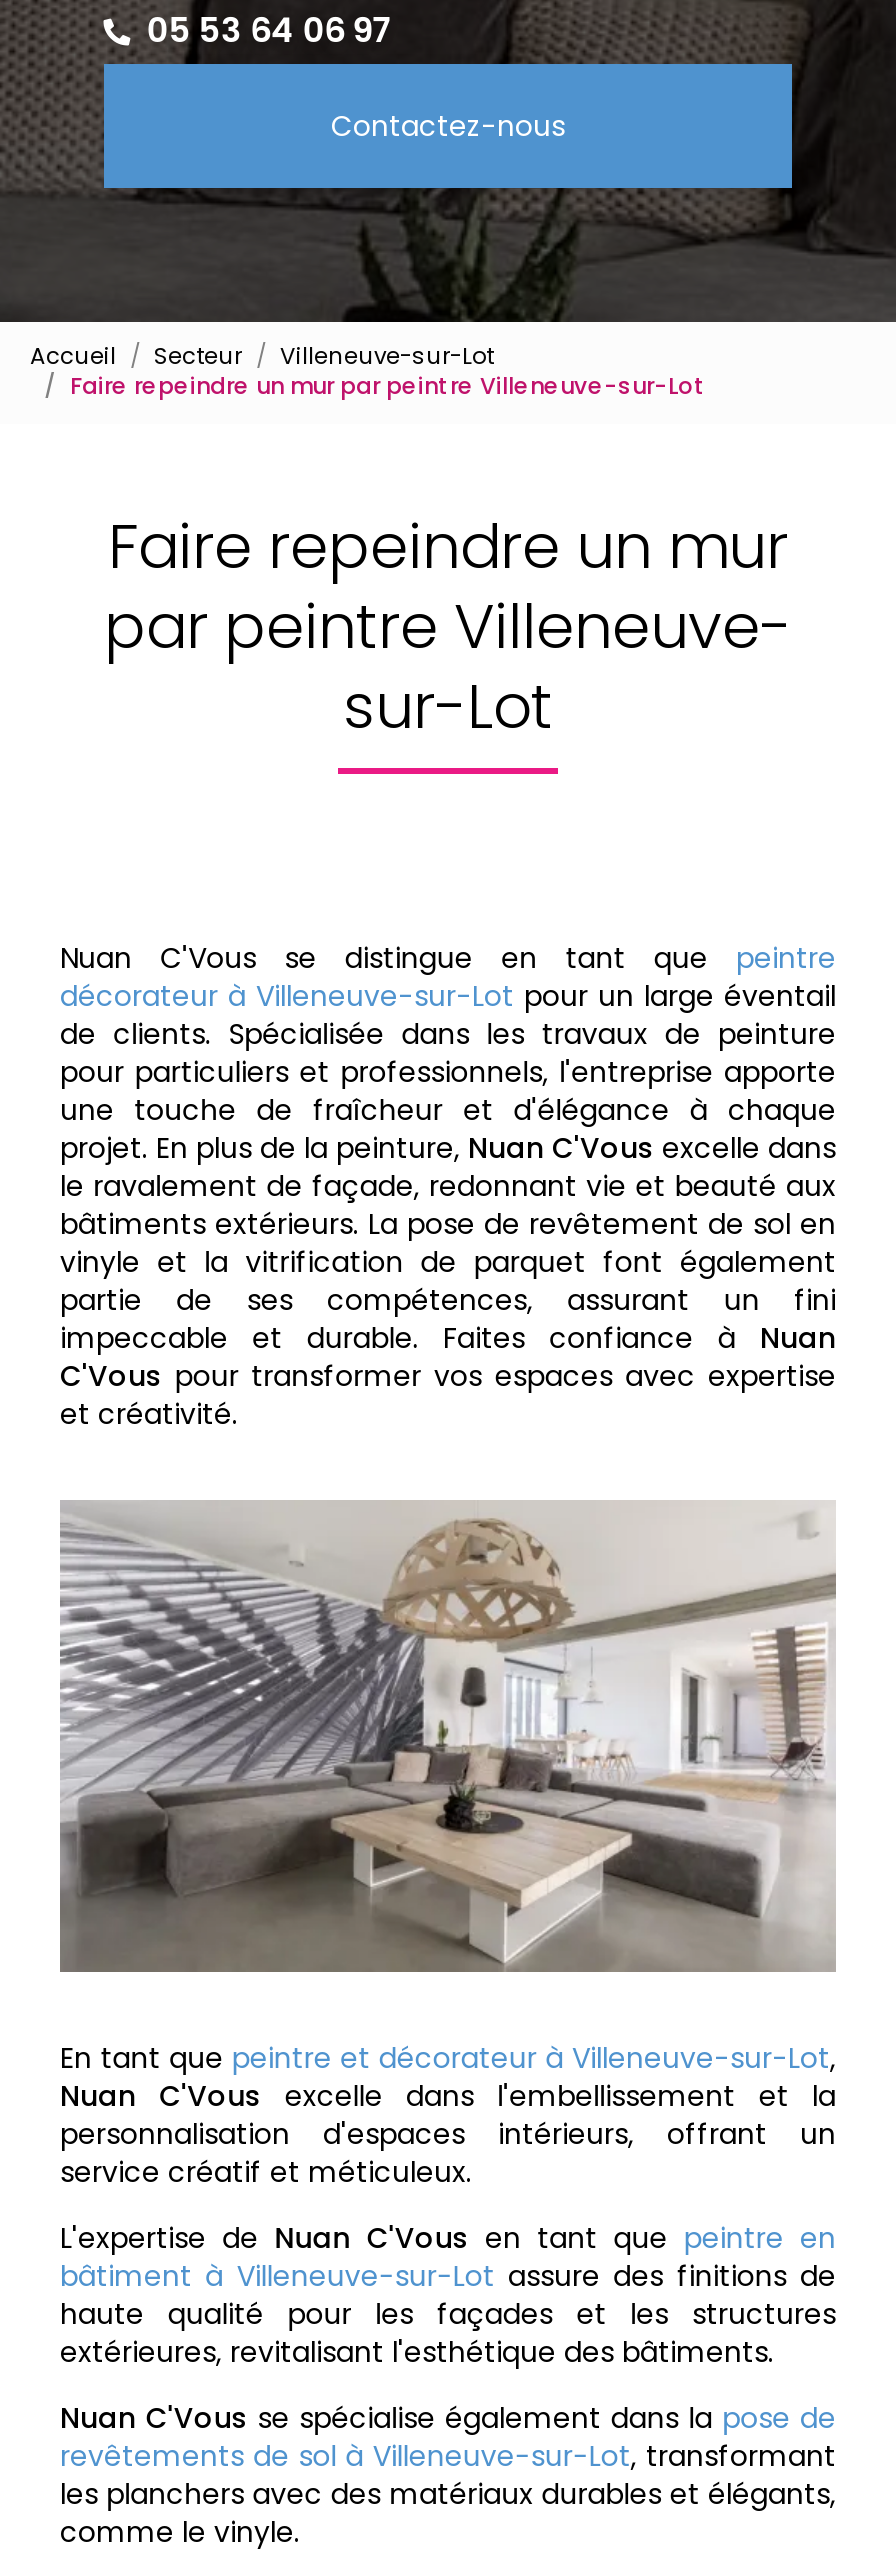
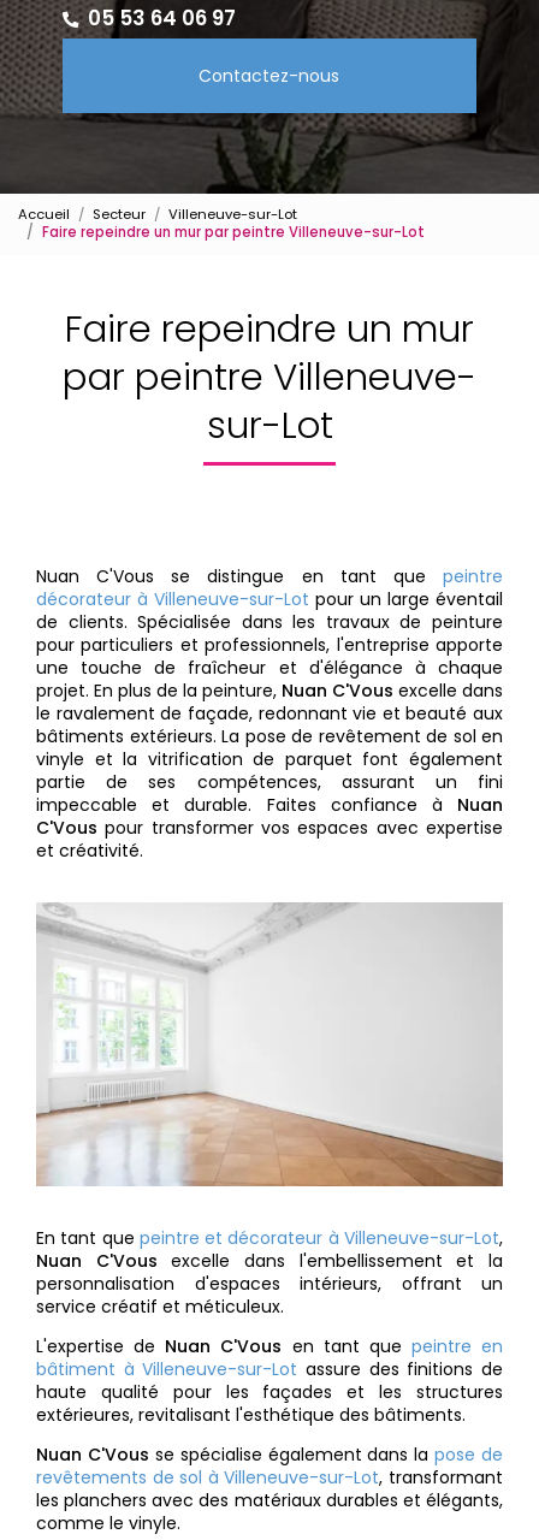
- [image]
+ [image]
